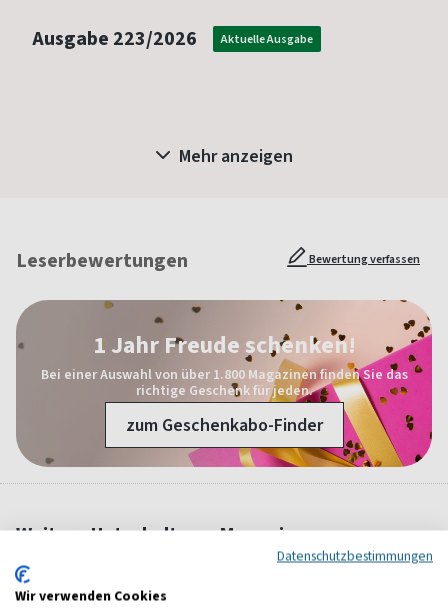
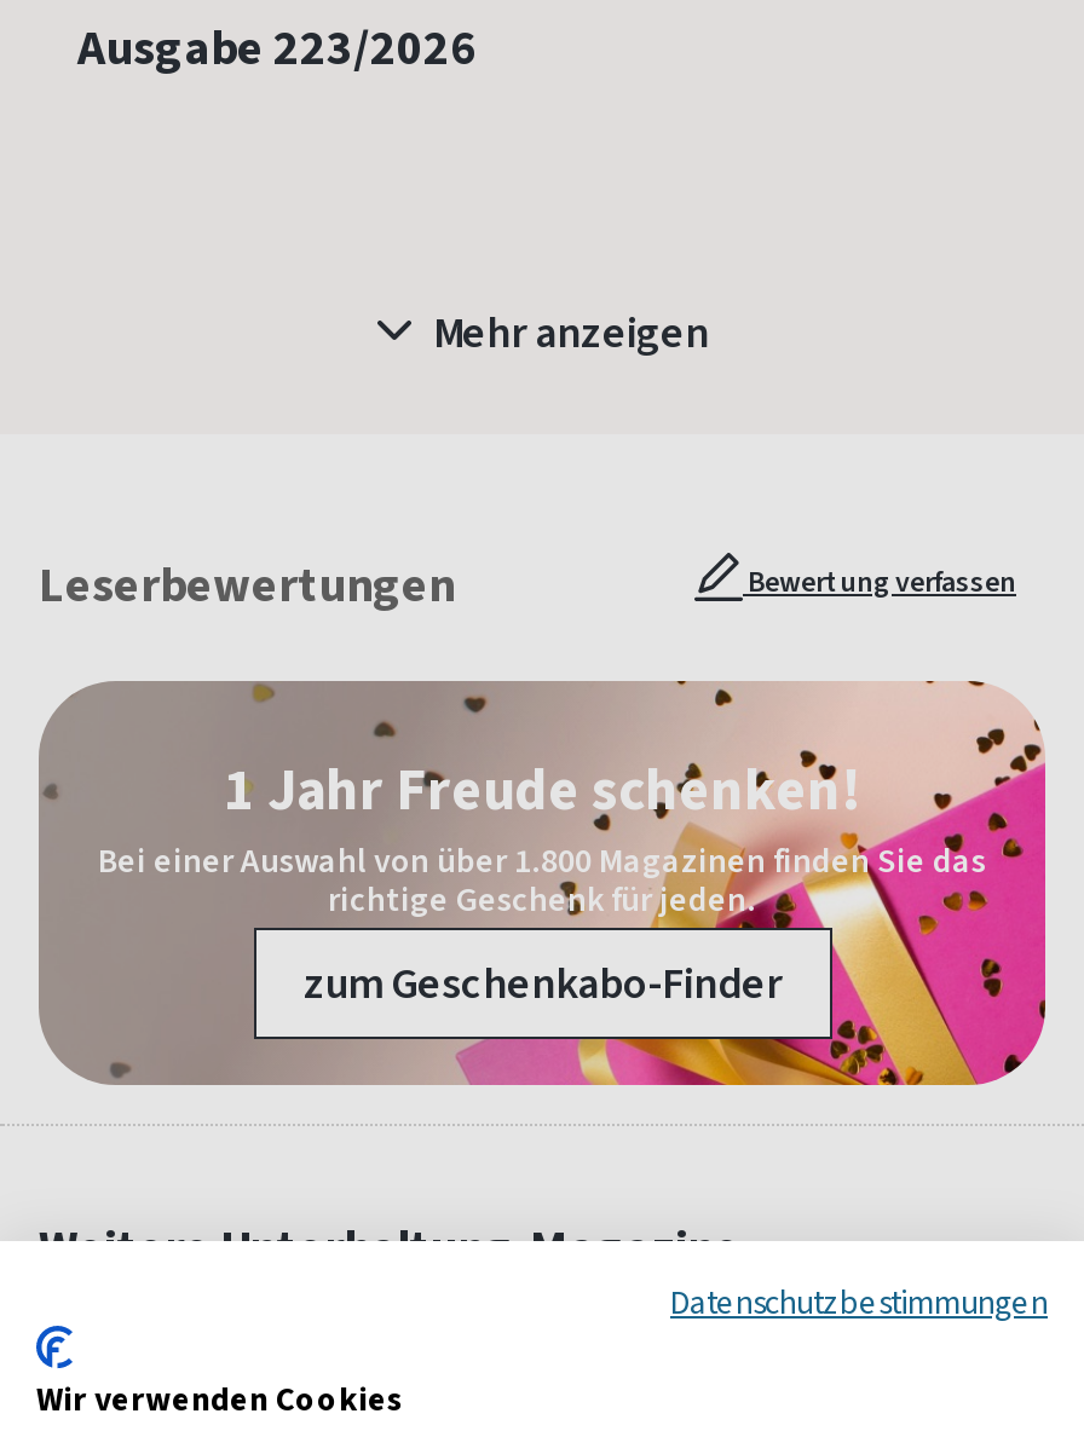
- Aktuelle Ausgabe
